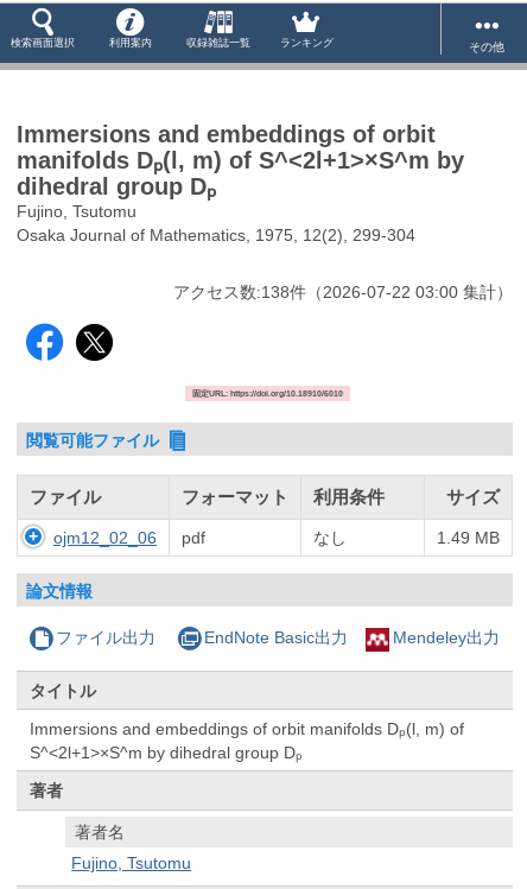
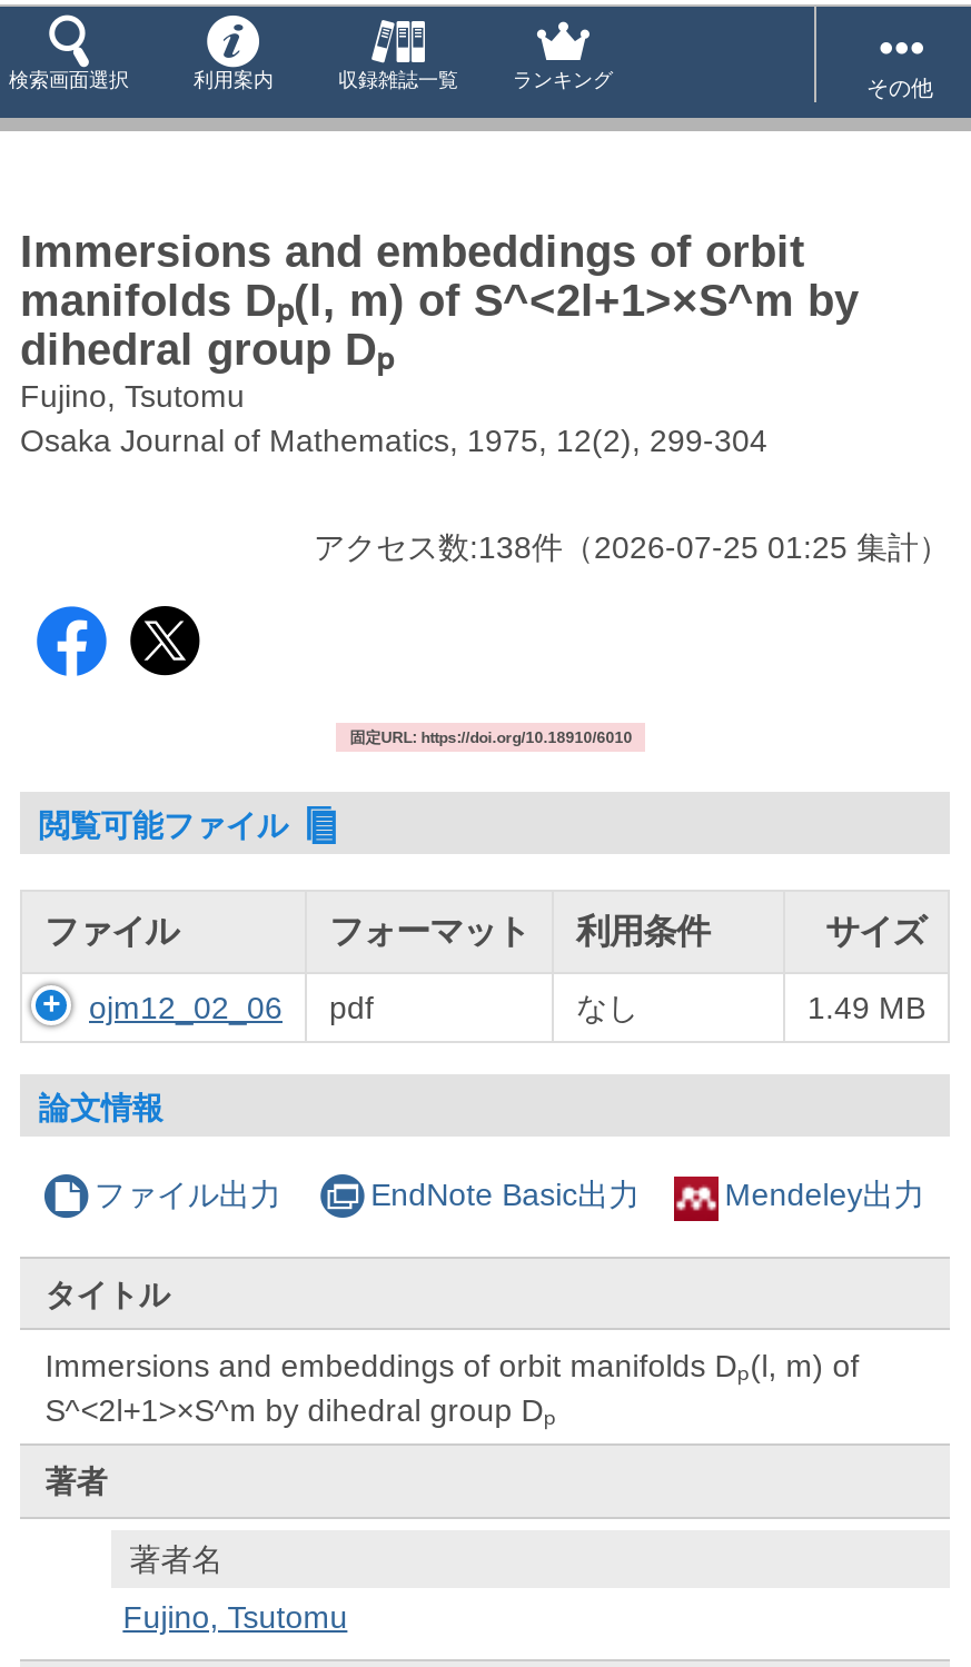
- アクセス数:138件（2026-07-22 03:00 集計）
+ アクセス数:138件（2026-07-25 01:25 集計）
